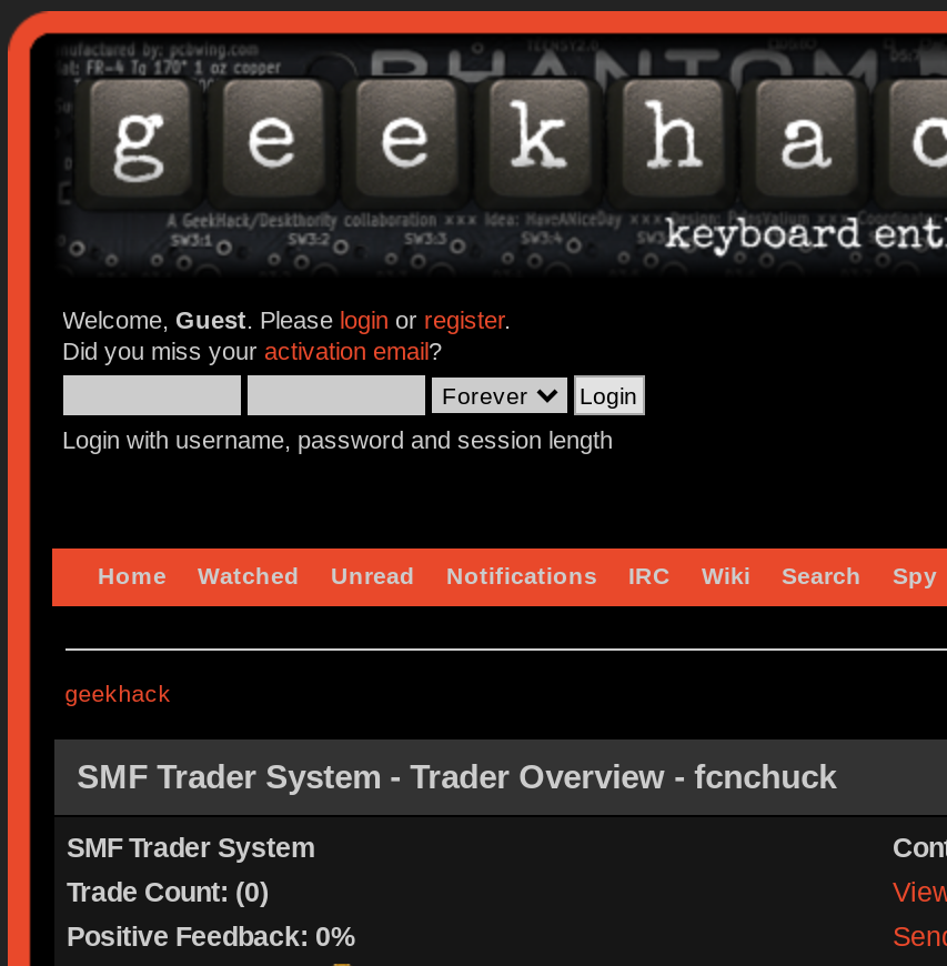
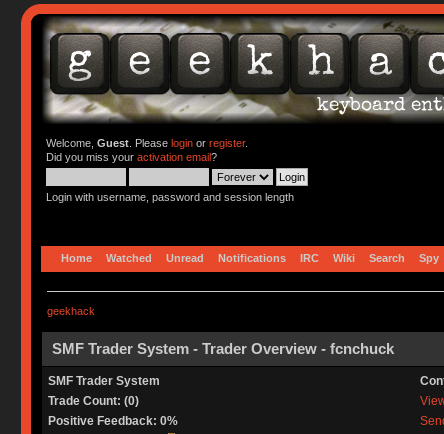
- [image]
+ [image]
